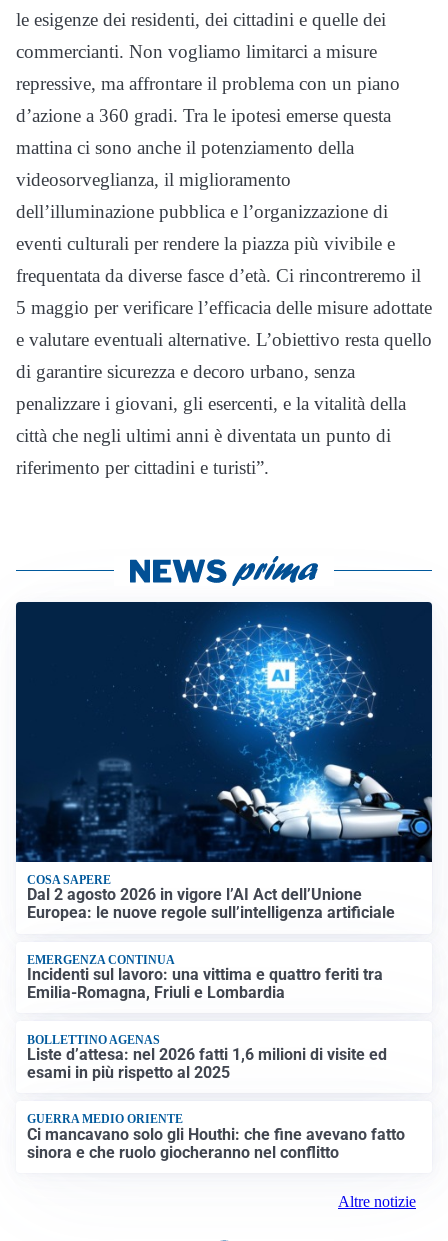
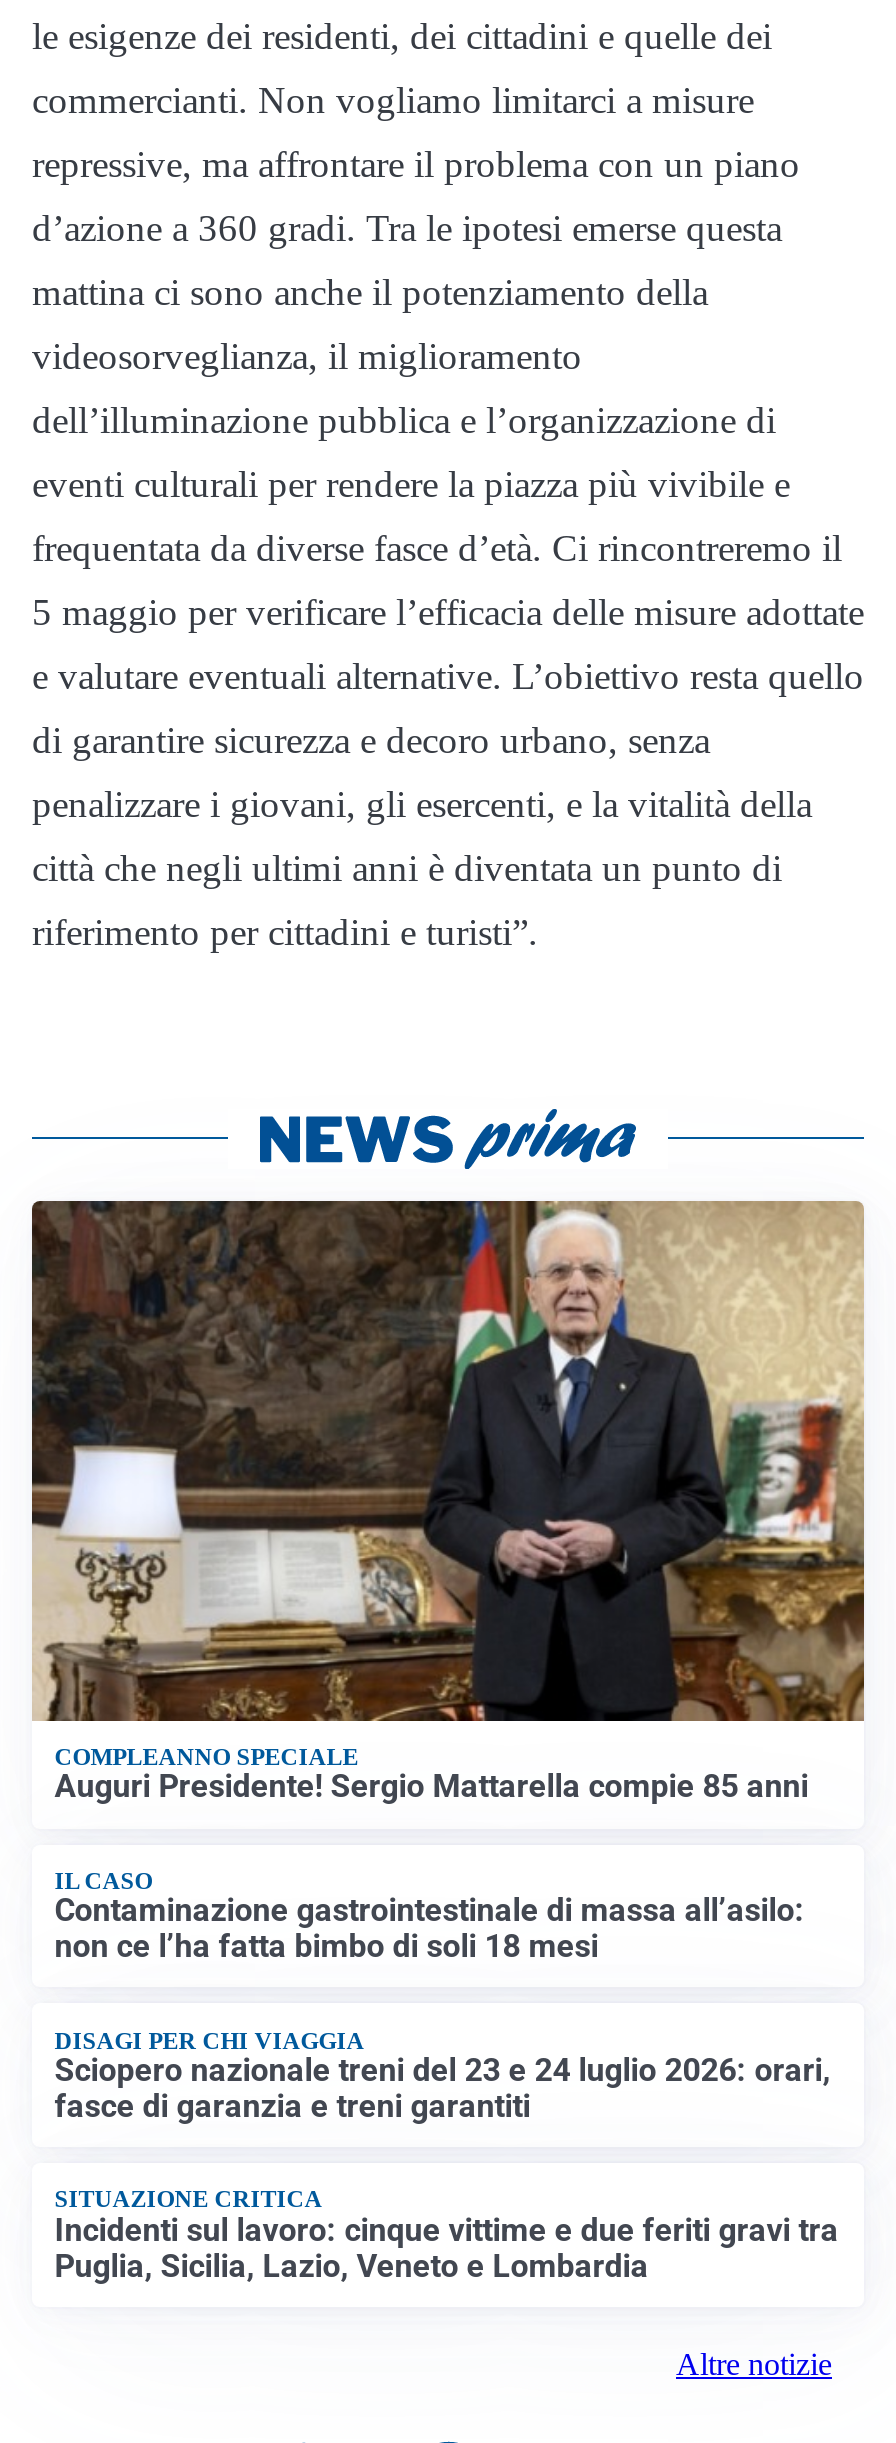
- [image]
- COSA SAPERE
- Dal 2 agosto 2026 in vigore l’AI Act dell’Unione
- Europea: le nuove regole sull’intelligenza artificiale
+ [image]
+ COMPLEANNO SPECIALE
+ Auguri Presidente! Sergio Mattarella compie 85 anni

- EMERGENZA CONTINUA
- Incidenti sul lavoro: una vittima e quattro feriti tra
- Emilia-Romagna, Friuli e Lombardia
+ IL CASO
+ Contaminazione gastrointestinale di massa all’asilo:
+ non ce l’ha fatta bimbo di soli 18 mesi

- BOLLETTINO AGENAS
- Liste d’attesa: nel 2026 fatti 1,6 milioni di visite ed
- esami in più rispetto al 2025
+ DISAGI PER CHI VIAGGIA
+ Sciopero nazionale treni del 23 e 24 luglio 2026: orari,
+ fasce di garanzia e treni garantiti

- GUERRA MEDIO ORIENTE
- Ci mancavano solo gli Houthi: che fine avevano fatto
- sinora e che ruolo giocheranno nel conflitto
+ SITUAZIONE CRITICA
+ Incidenti sul lavoro: cinque vittime e due feriti gravi tra
+ Puglia, Sicilia, Lazio, Veneto e Lombardia
